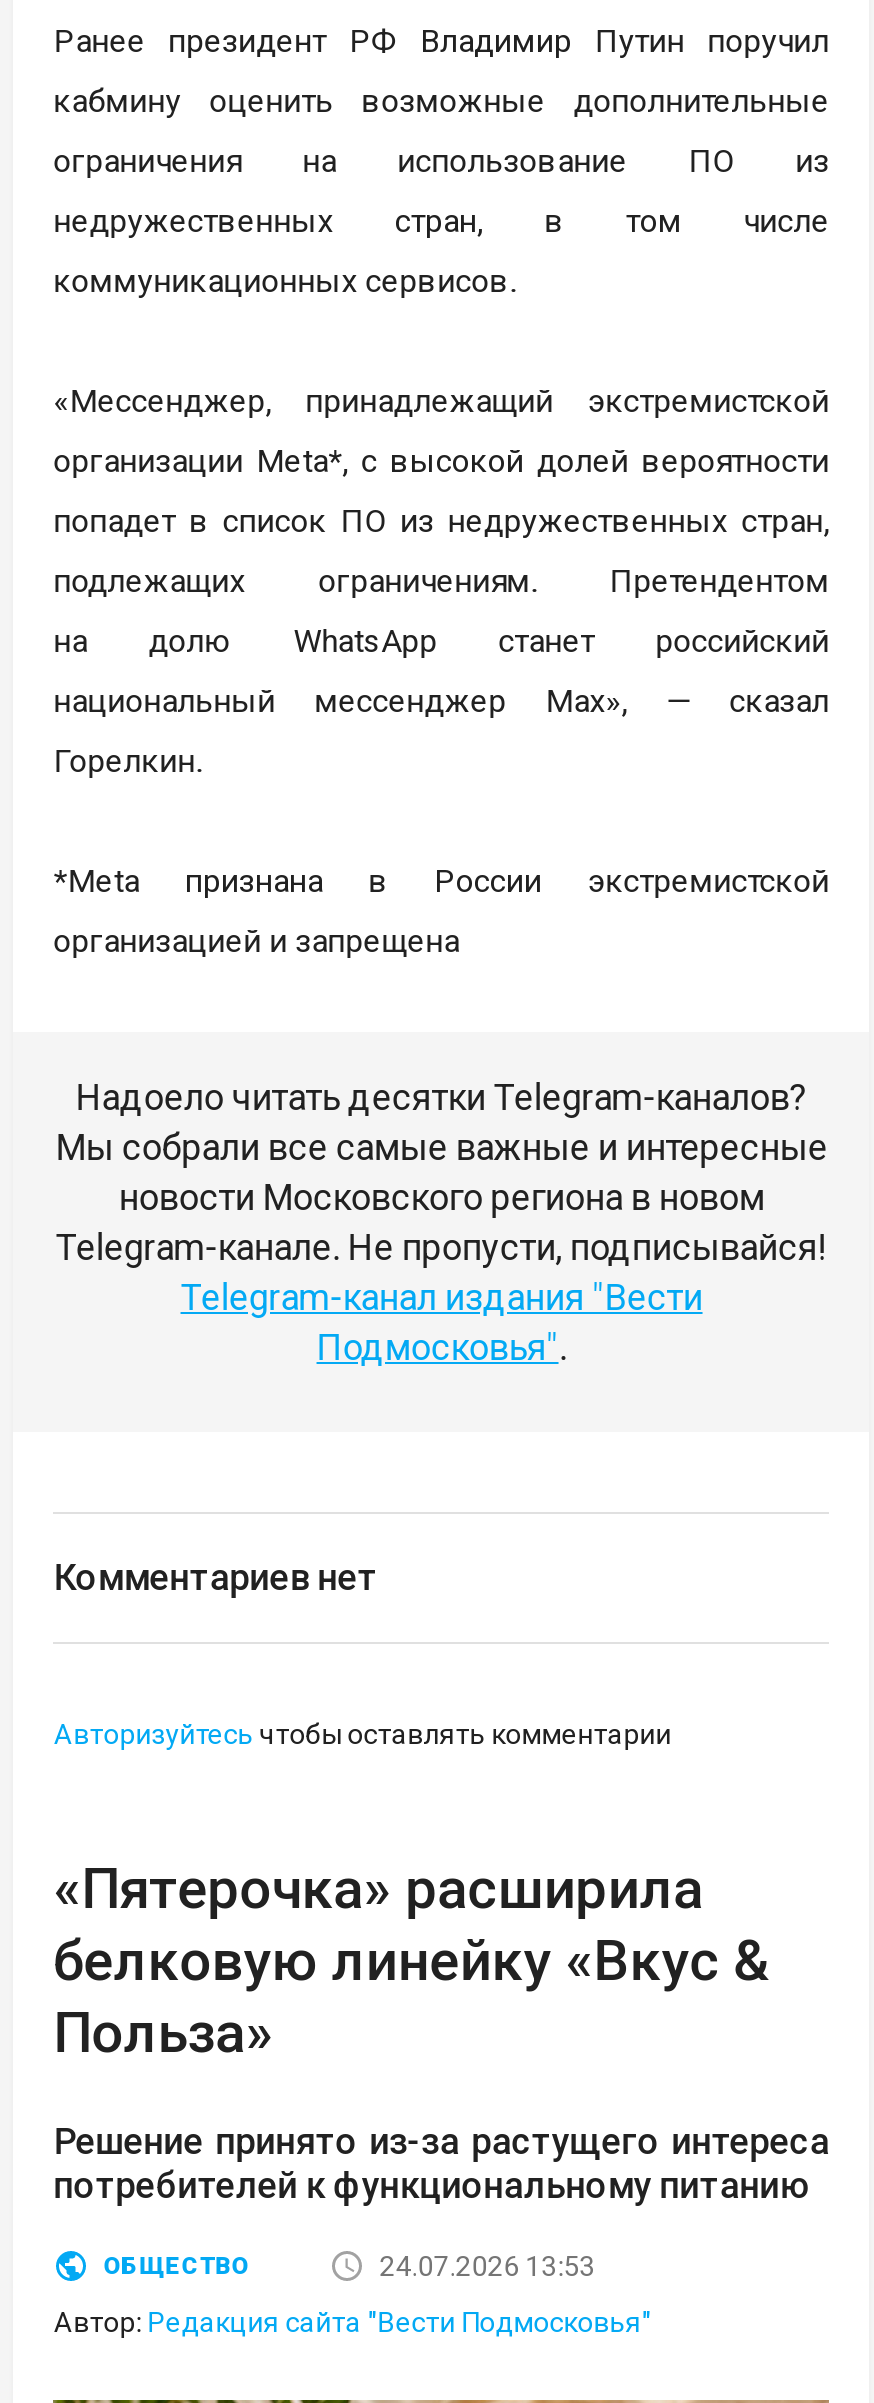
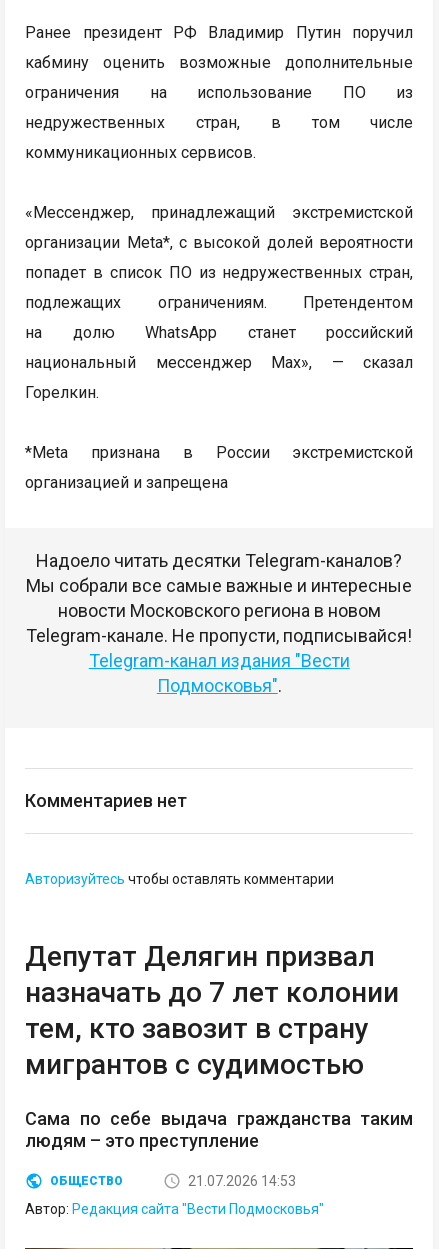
- «Пятерочка» расширила
- белковую линейку «Вкус &
- Польза»
+ Депутат Делягин призвал
+ назначать до 7 лет колонии
+ тем, кто завозит в страну
+ мигрантов с судимостью

- Решение принято из-за растущего интереса
- потребителей к функциональному питанию
+ Сама по себе выдача гражданства таким
+ людям – это преступление

- 24.07.2026 13:53
+ 21.07.2026 14:53
